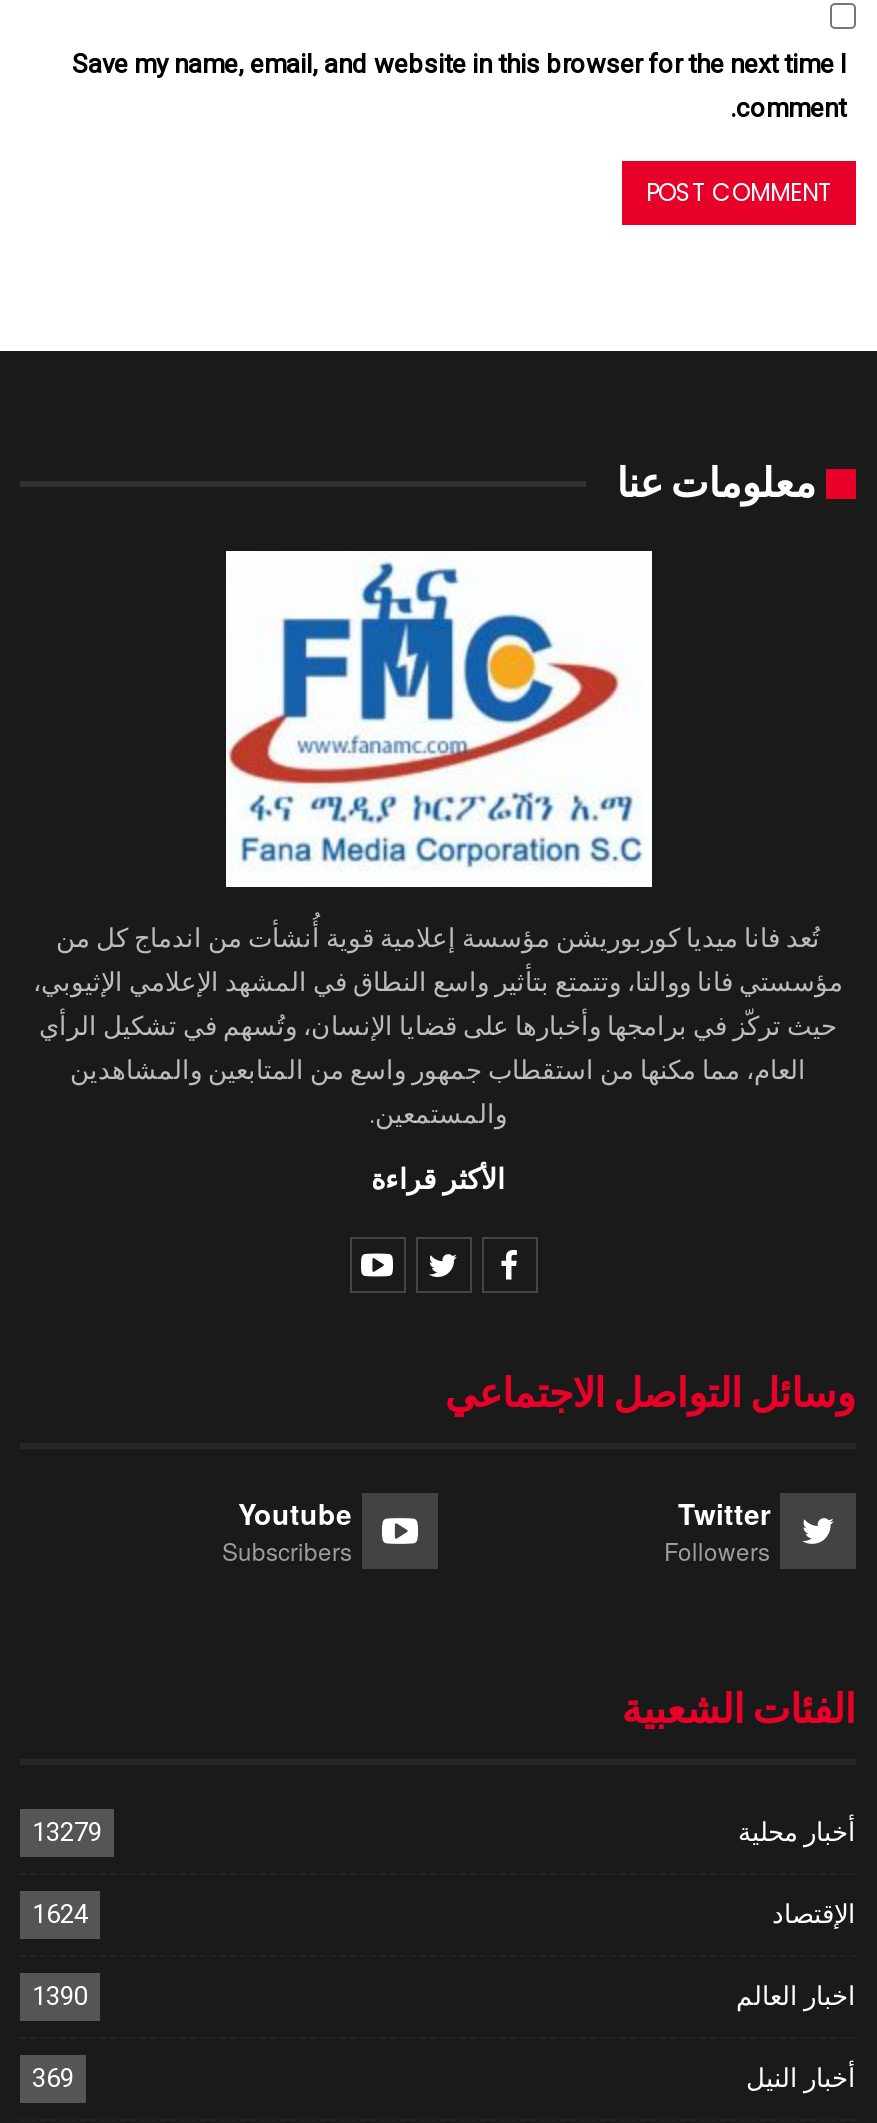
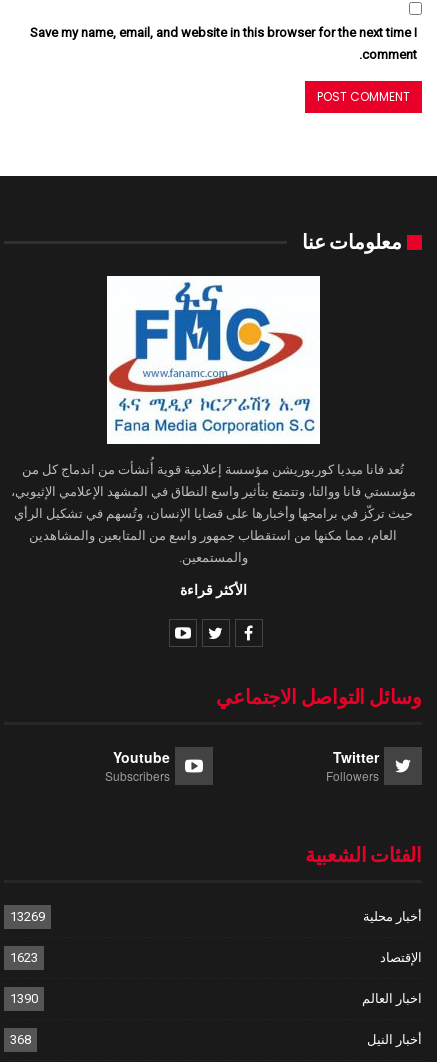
- 13279
+ 13269

- 1624
+ 1623

- 369
+ 368
